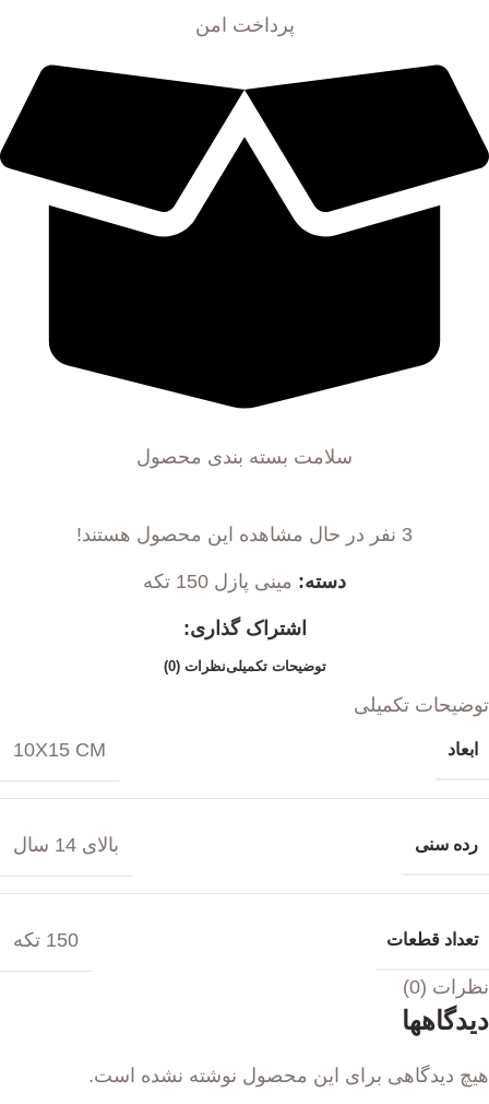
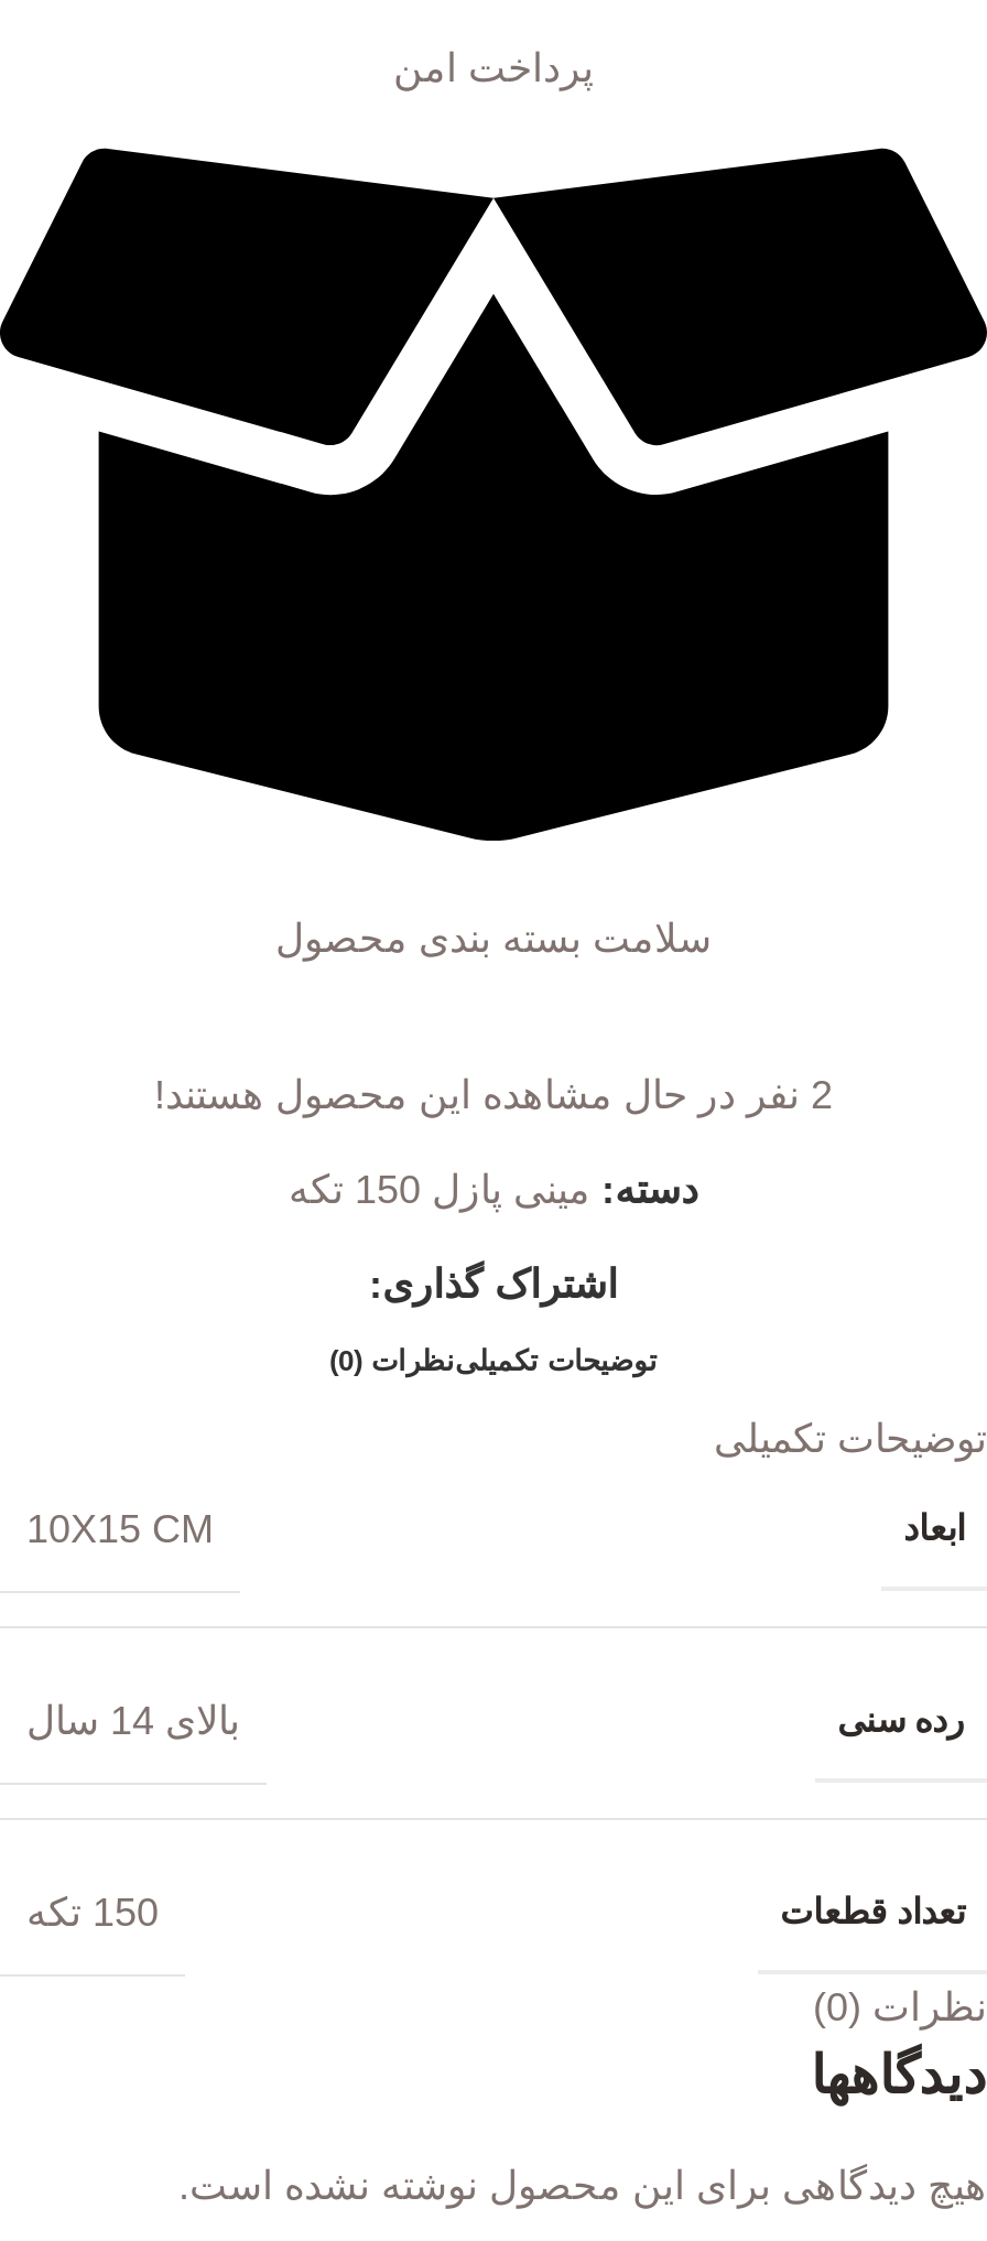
- 3 نفر در حال مشاهده این محصول هستند!
+ 2 نفر در حال مشاهده این محصول هستند!
